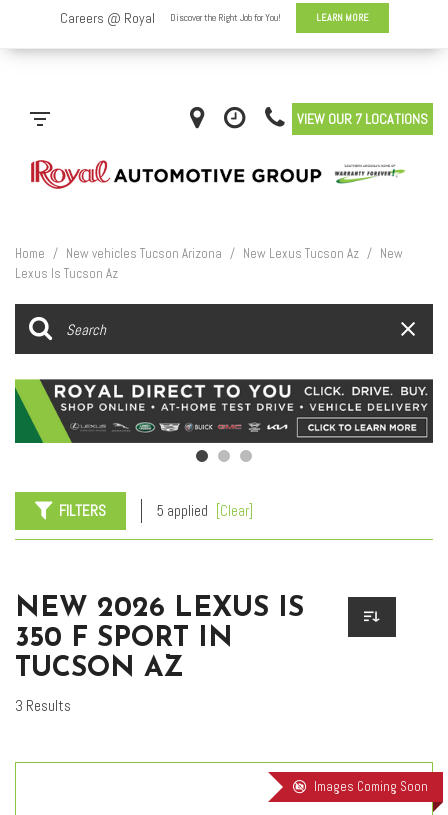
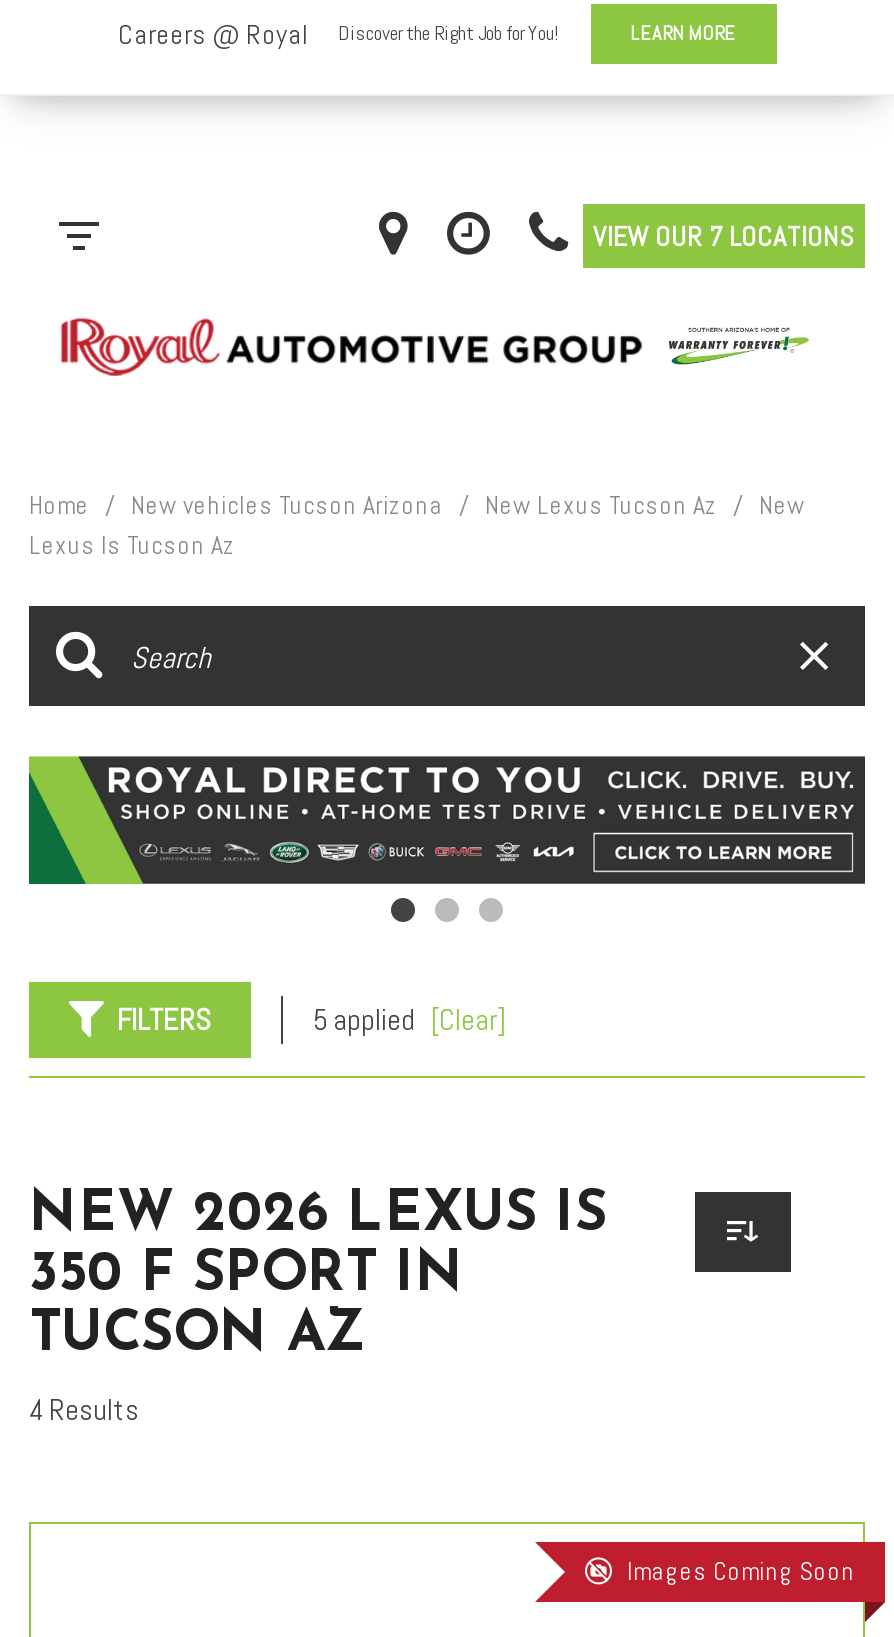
- 3 Results
+ 4 Results
